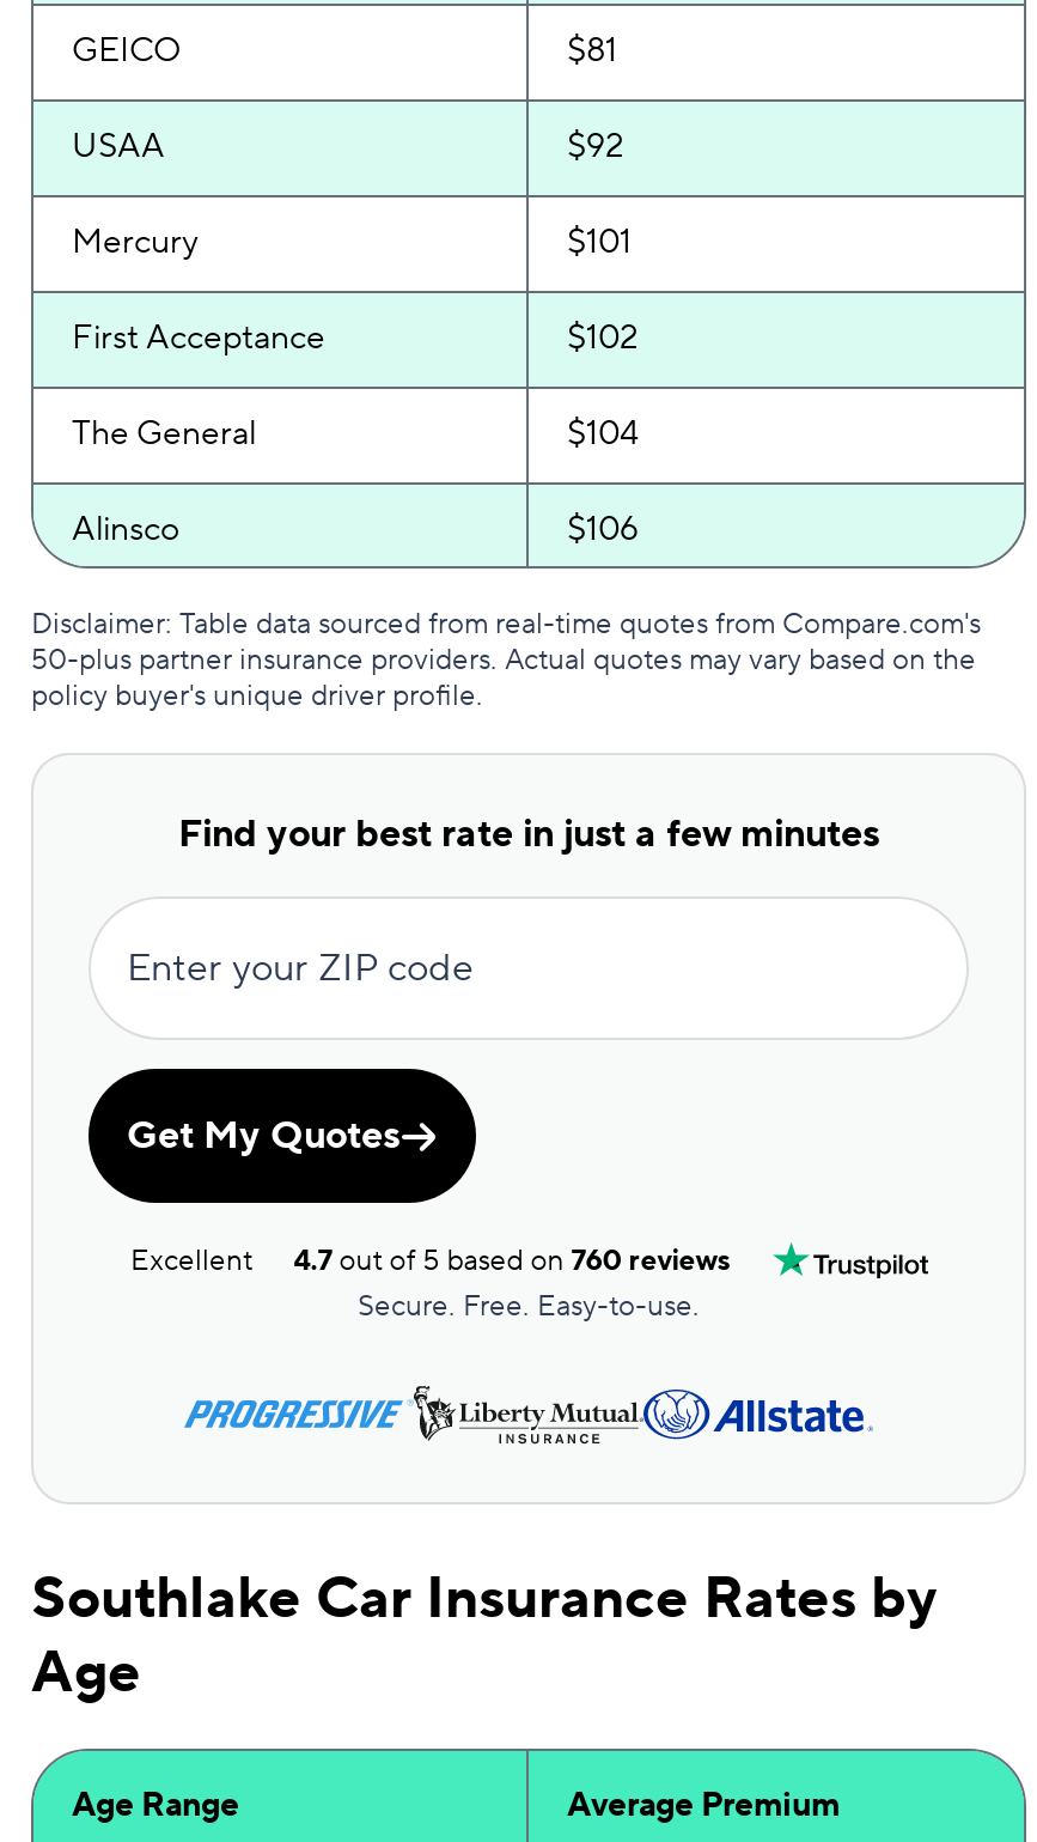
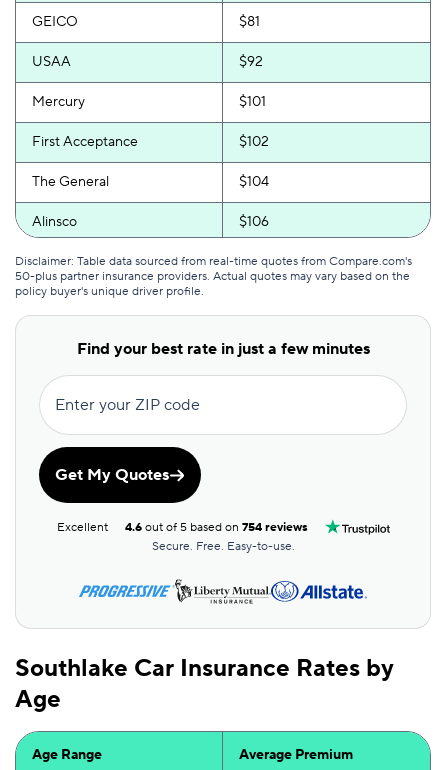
- 4.7 out of 5 based on 760 reviews
+ 4.6 out of 5 based on 754 reviews
